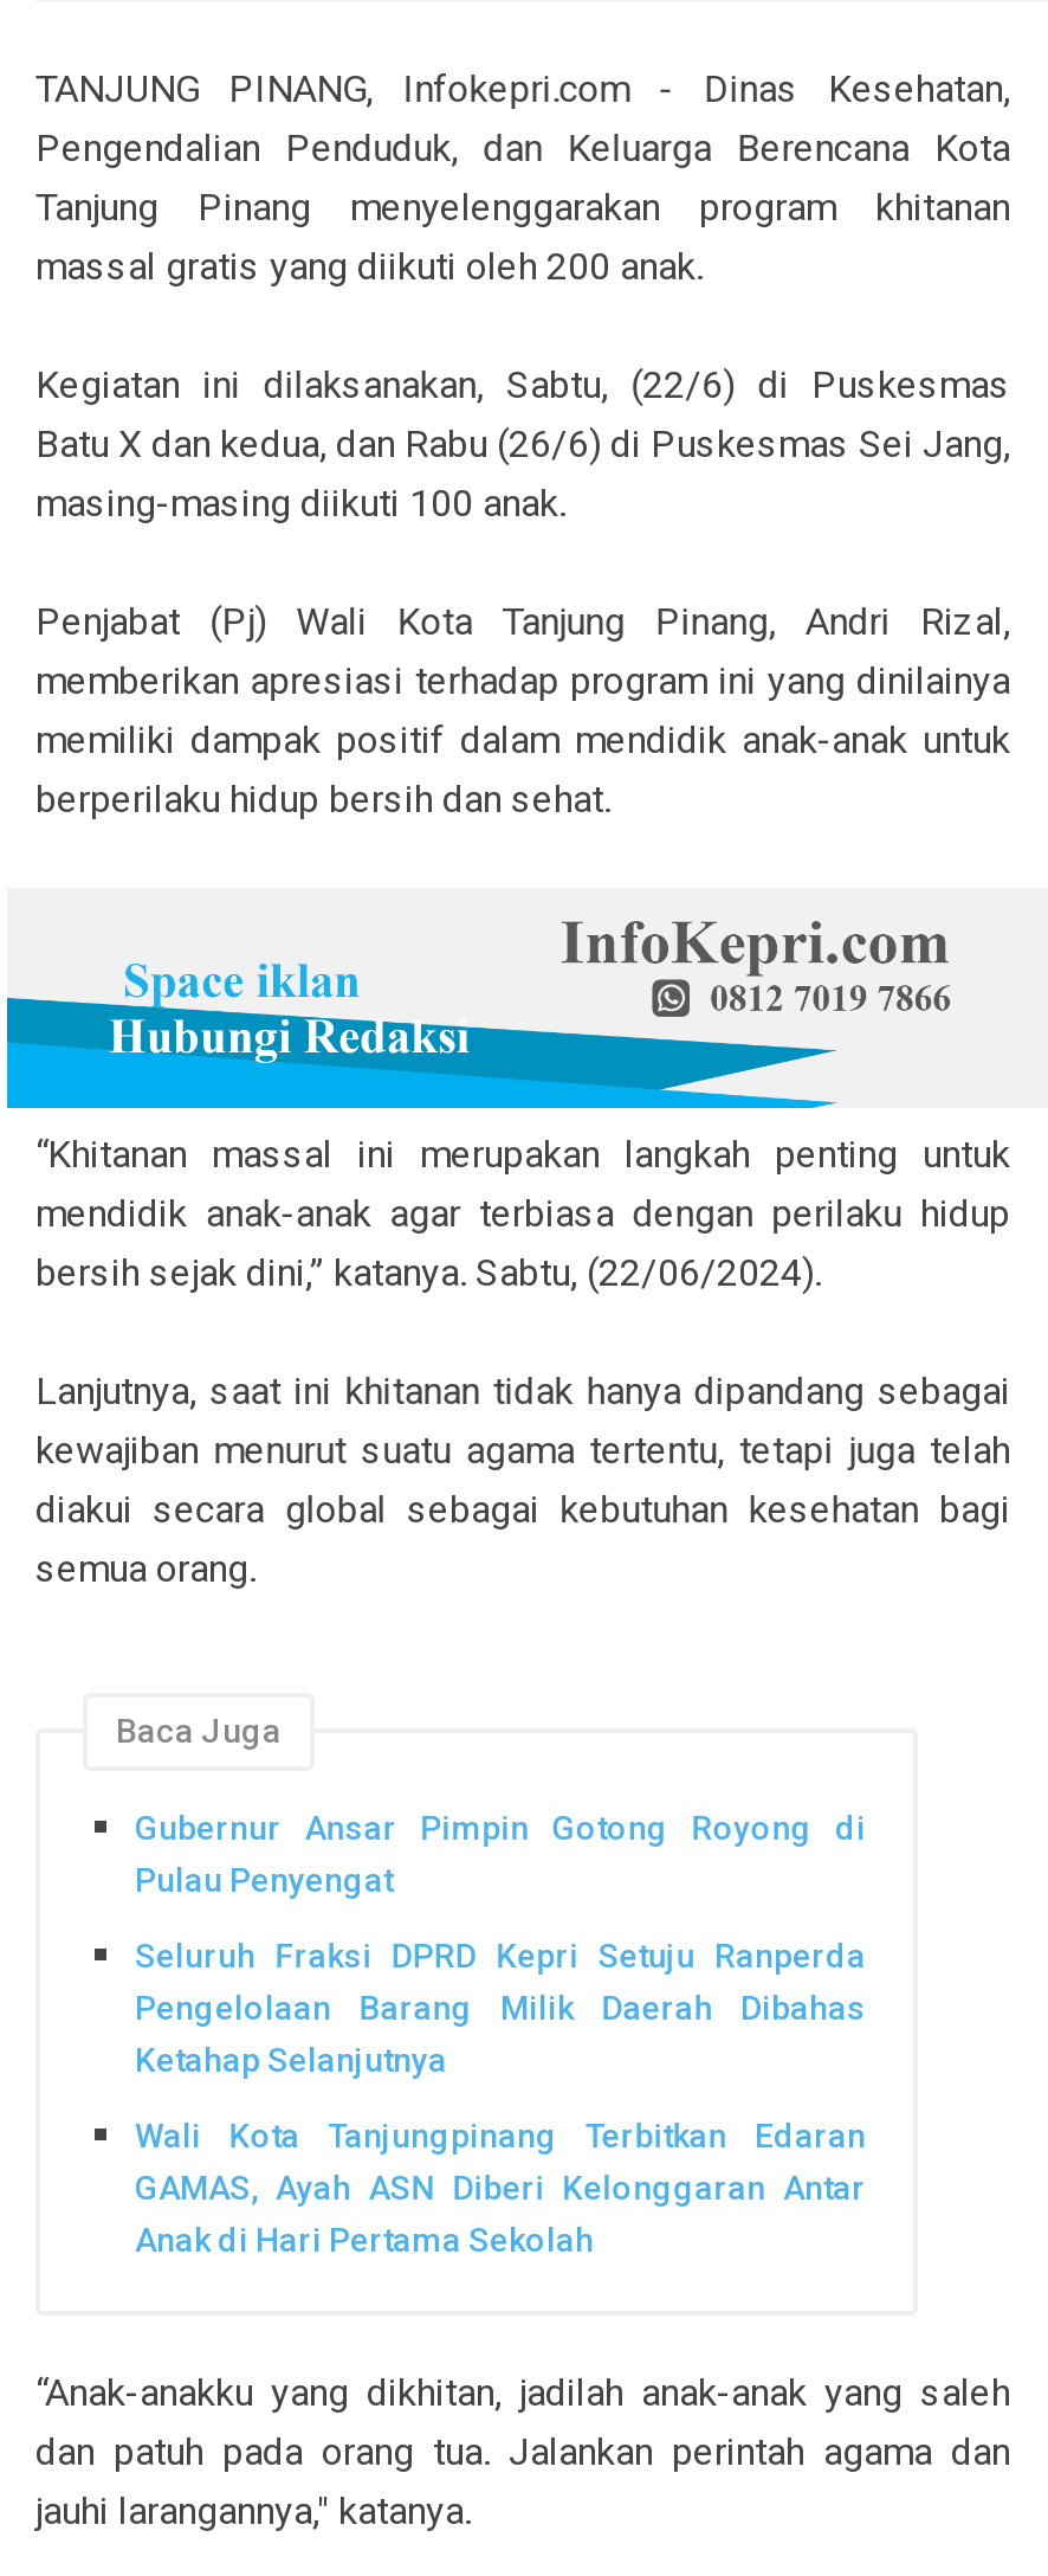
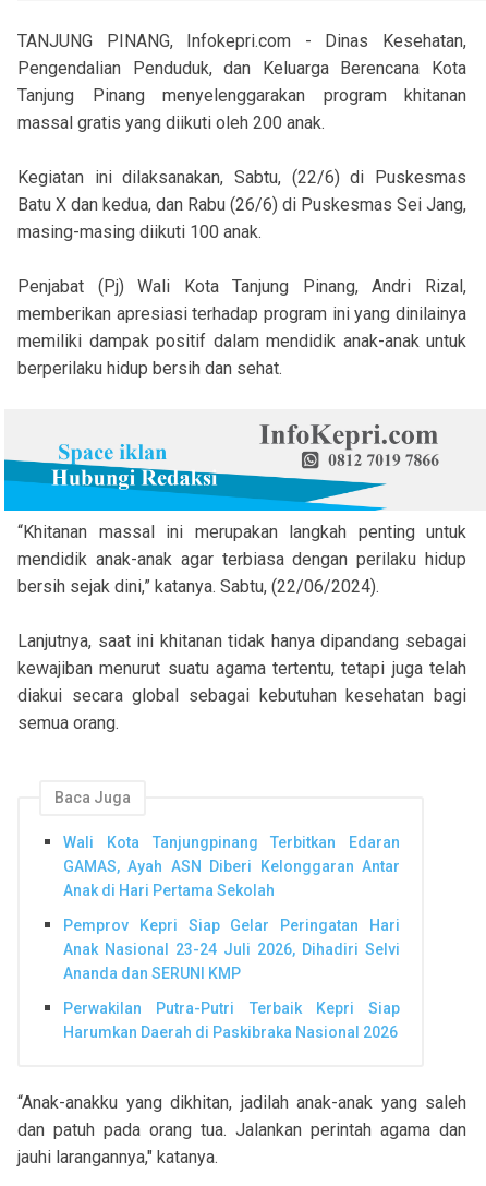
- Gubernur Ansar Pimpin Gotong Royong di
- Pulau Penyengat
- Seluruh Fraksi DPRD Kepri Setuju Ranperda
- Pengelolaan Barang Milik Daerah Dibahas
- Ketahap Selanjutnya

moved up: Wali Kota Tanjungpinang Terbitkan Edaran | GAMAS, Ayah ASN Diberi Kelonggaran Antar | Anak di Hari Pertama Sekolah

+ Pemprov Kepri Siap Gelar Peringatan Hari
+ Anak Nasional 23-24 Juli 2026, Dihadiri Selvi
+ Ananda dan SERUNI KMP
+ Perwakilan Putra-Putri Terbaik Kepri Siap
+ Harumkan Daerah di Paskibraka Nasional 2026
